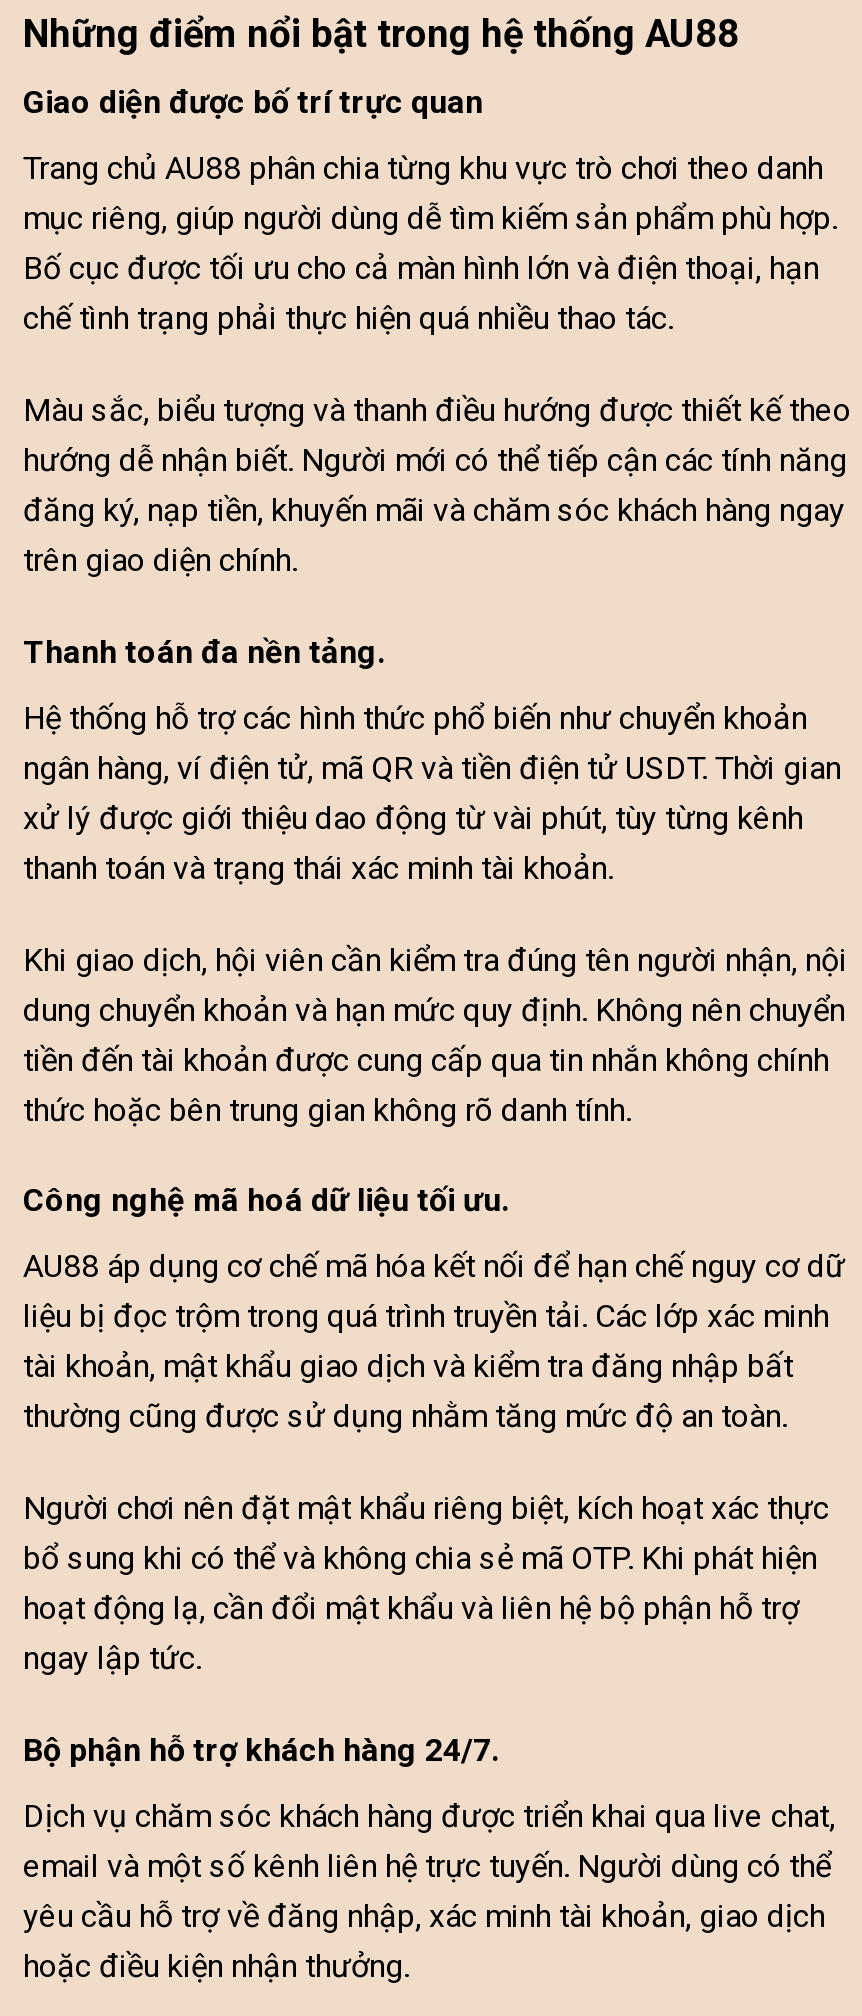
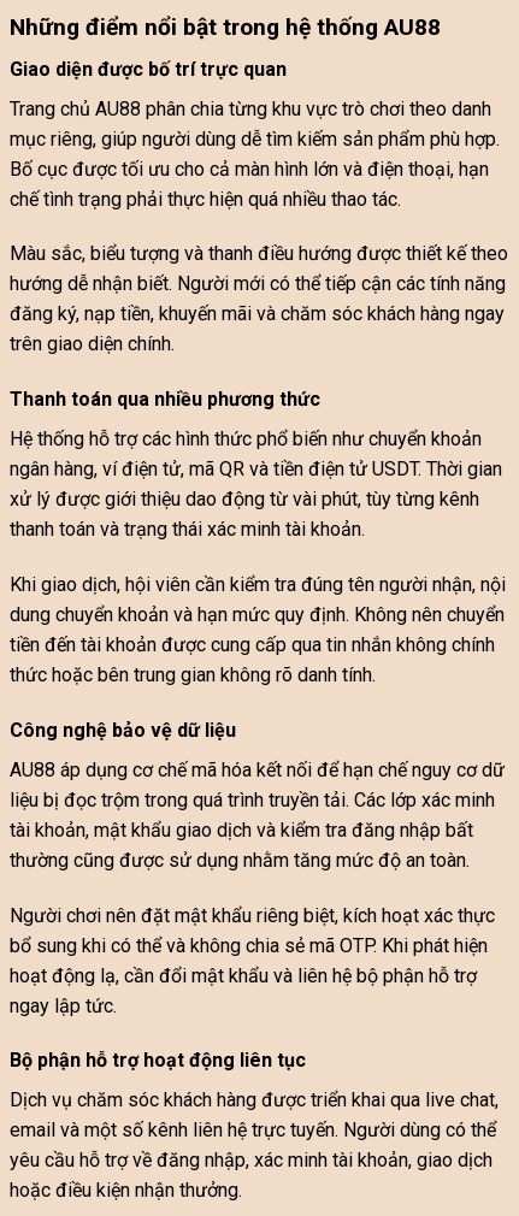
- Thanh toán đa nền tảng.
+ Thanh toán qua nhiều phương thức

- Công nghệ mã hoá dữ liệu tối ưu.
+ Công nghệ bảo vệ dữ liệu

- Bộ phận hỗ trợ khách hàng 24/7.
+ Bộ phận hỗ trợ hoạt động liên tục
